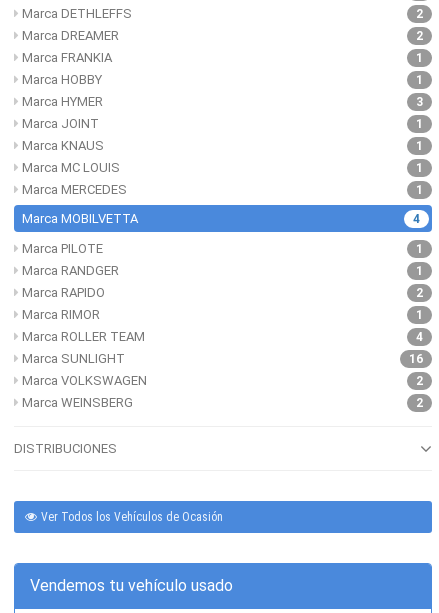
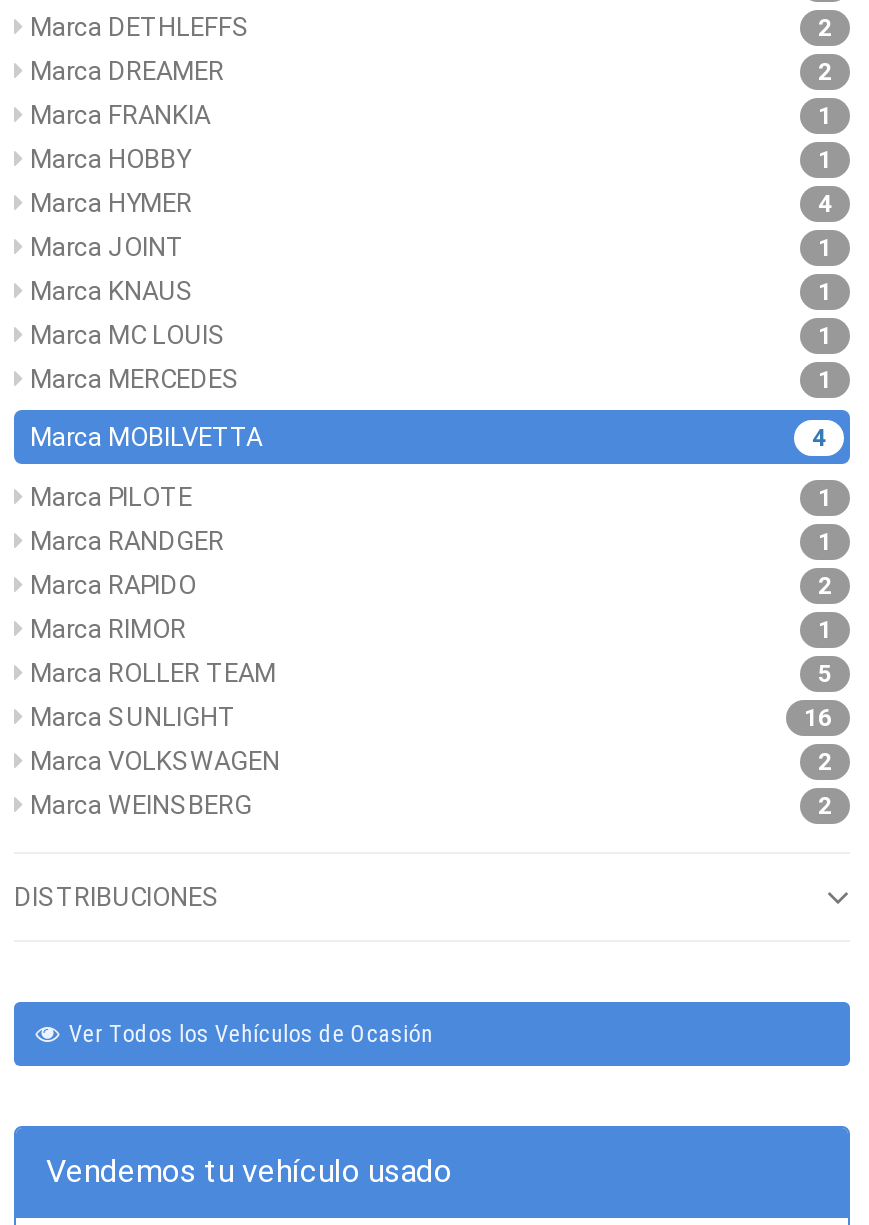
- 3
+ 4

- 4
+ 5
